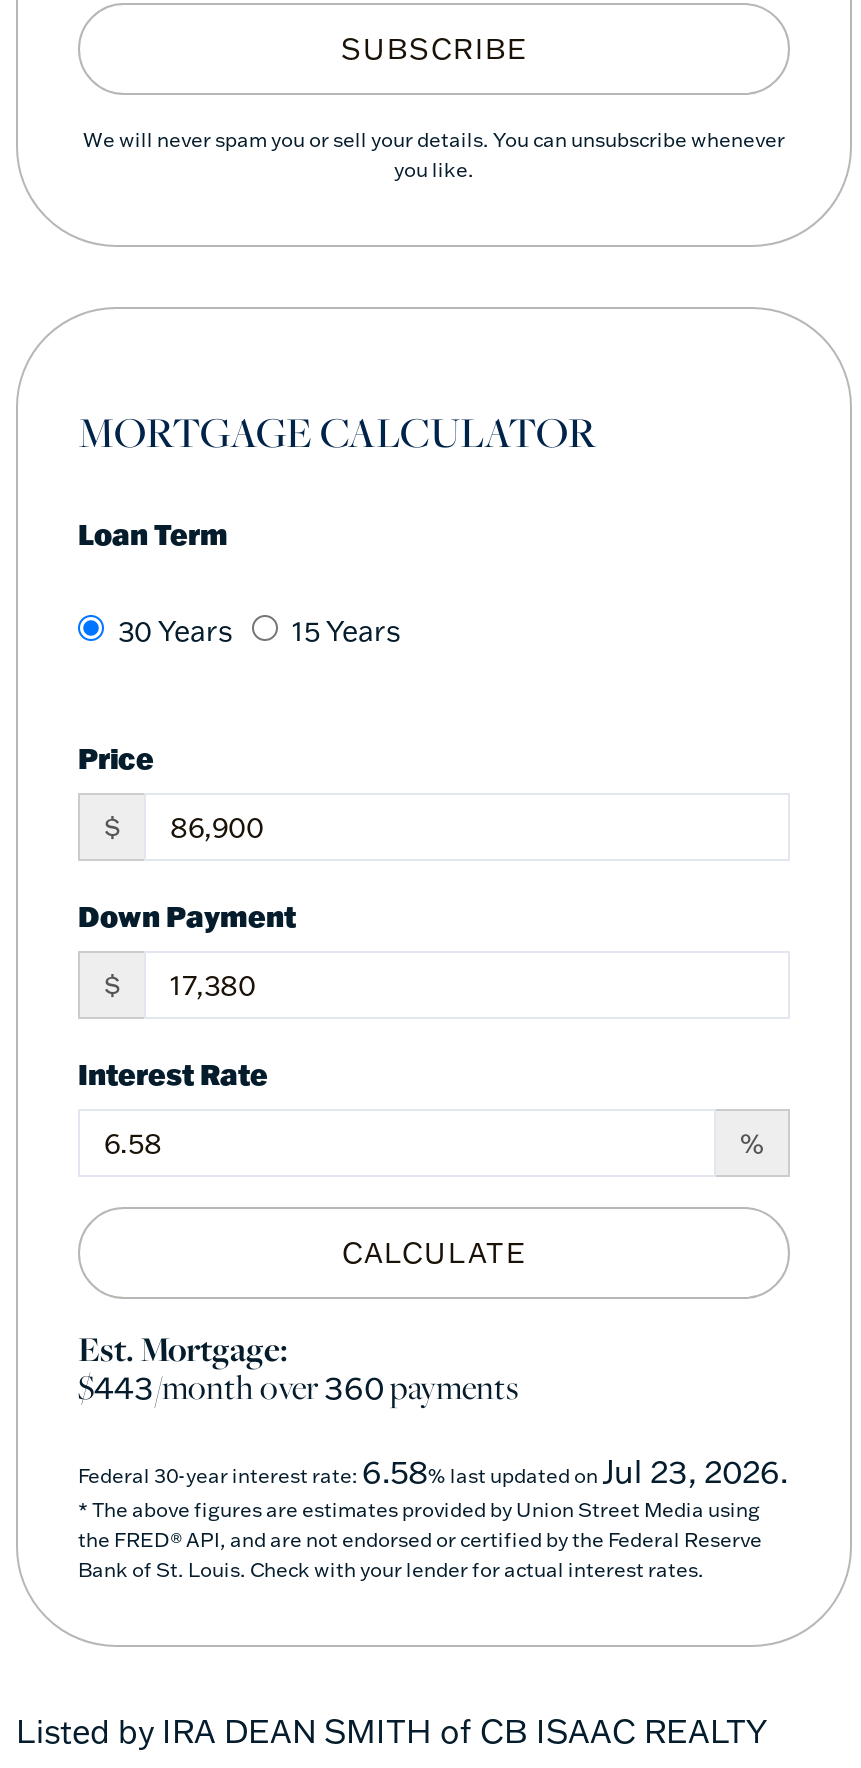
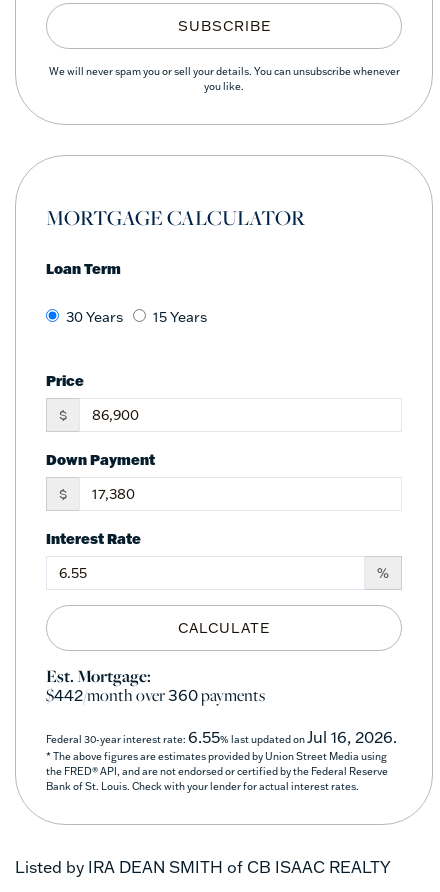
- $443/month over360payments
+ $442/month over360payments

- Federal 30-year interest rate: 6.58% last updated on Jul 23, 2026.
+ Federal 30-year interest rate: 6.55% last updated on Jul 16, 2026.
